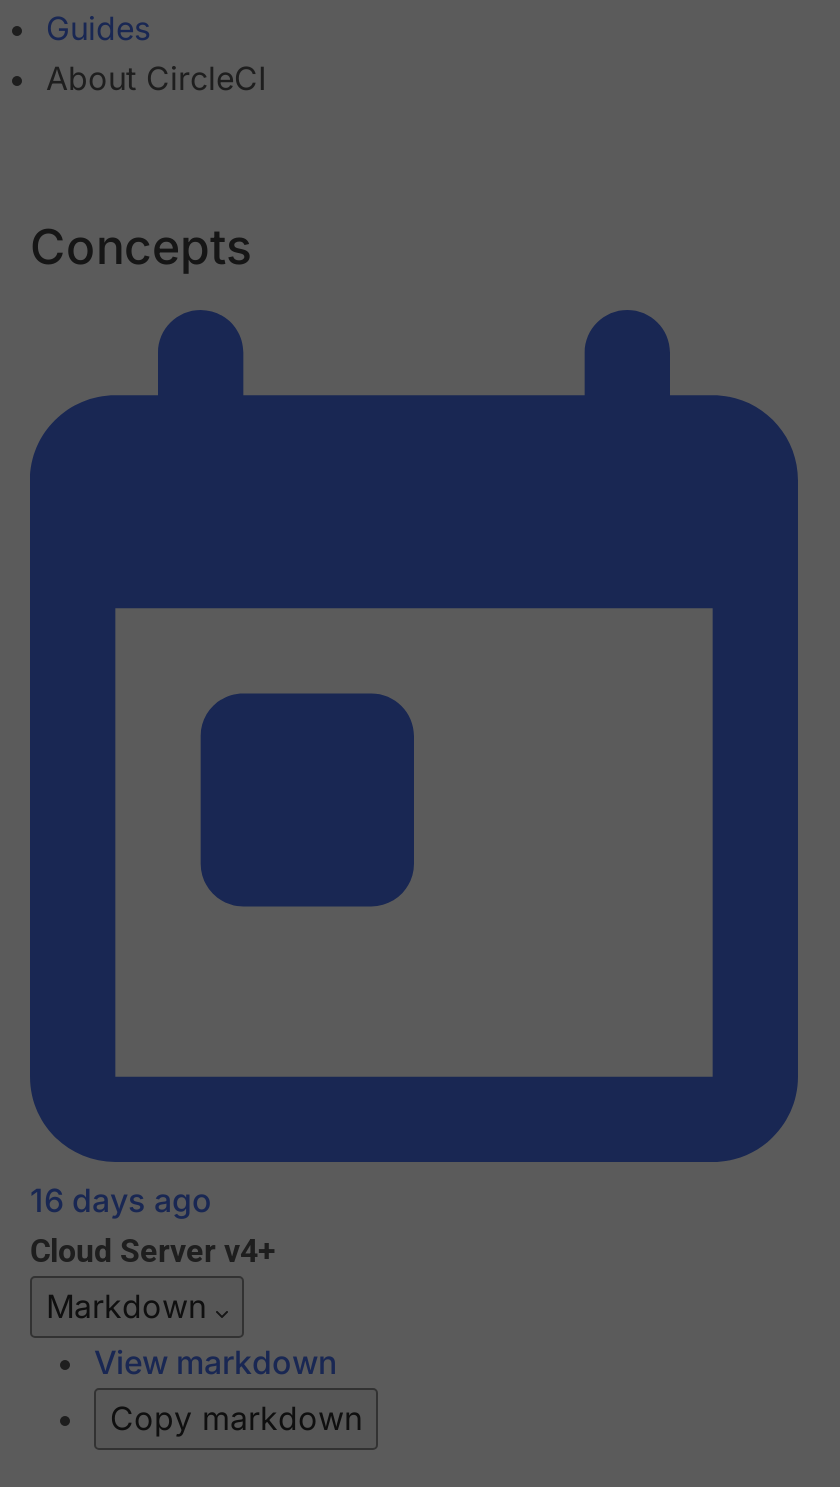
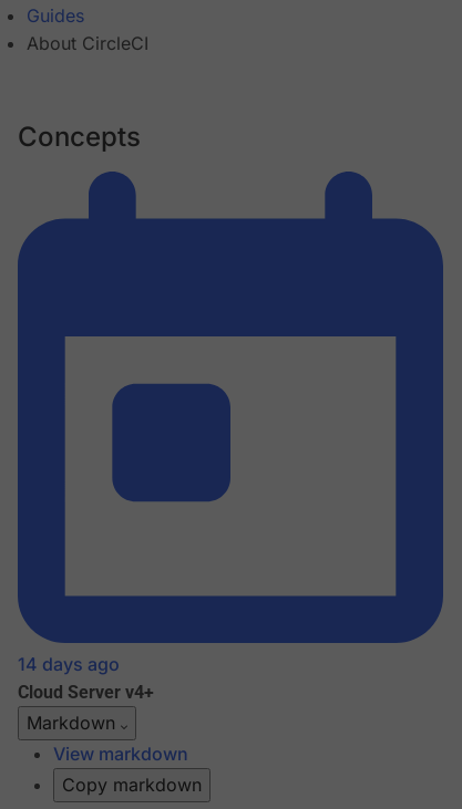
- 16 days ago
+ 14 days ago
